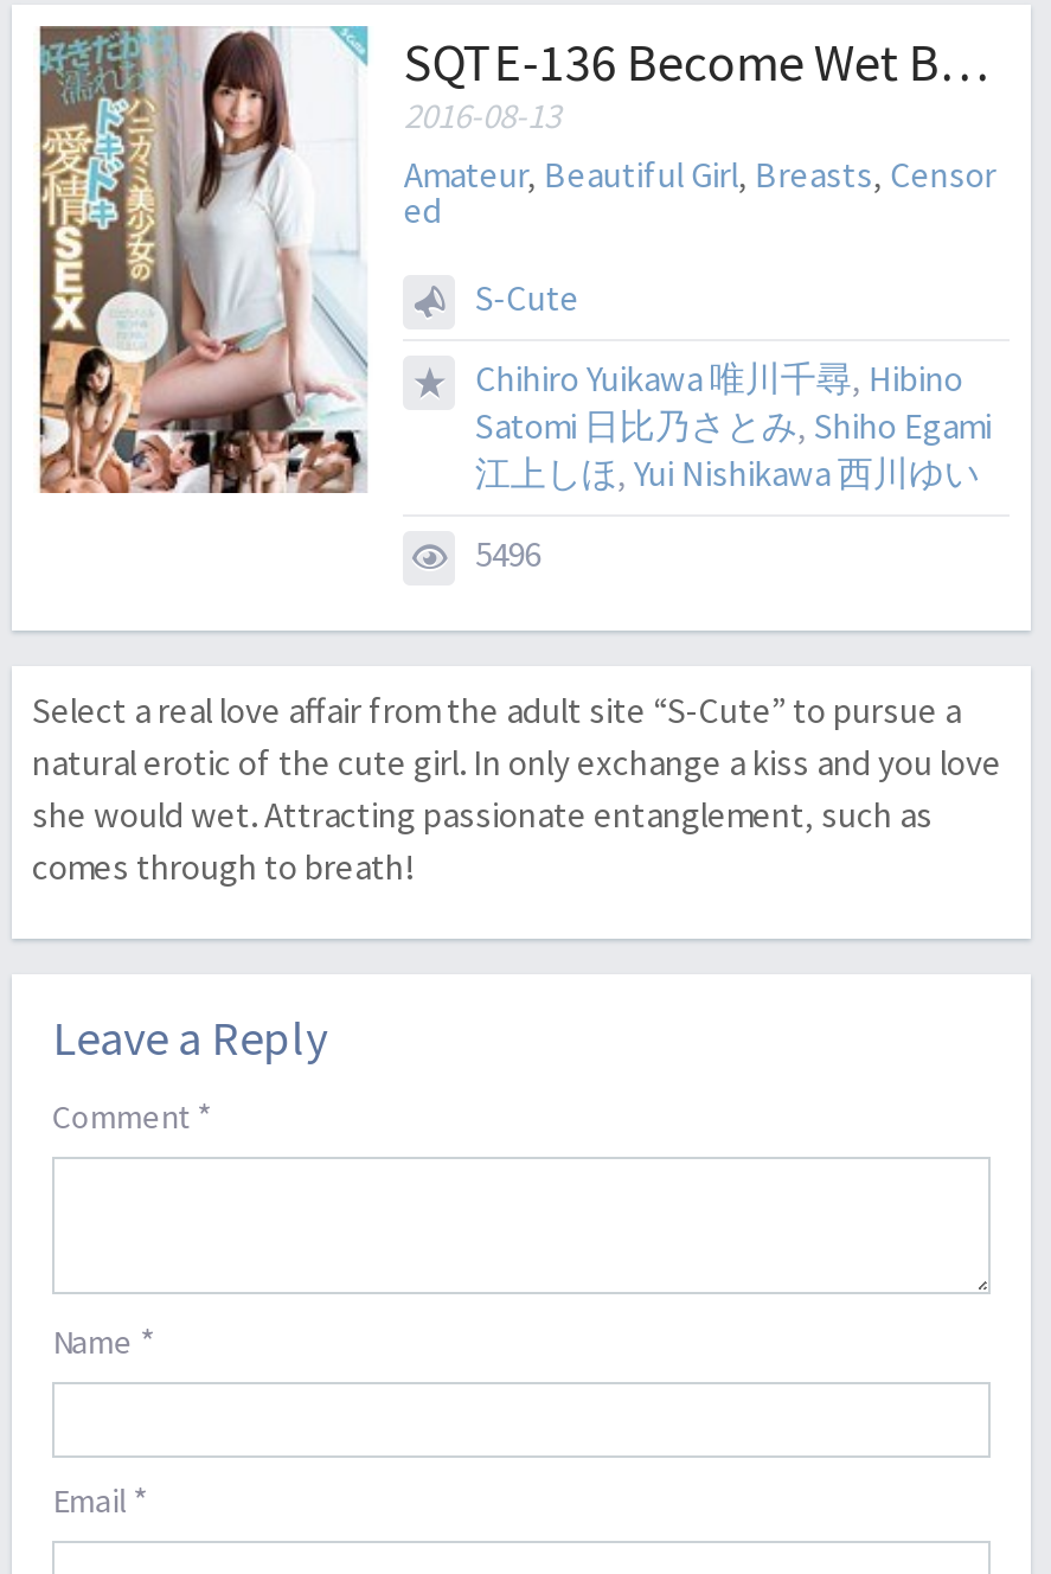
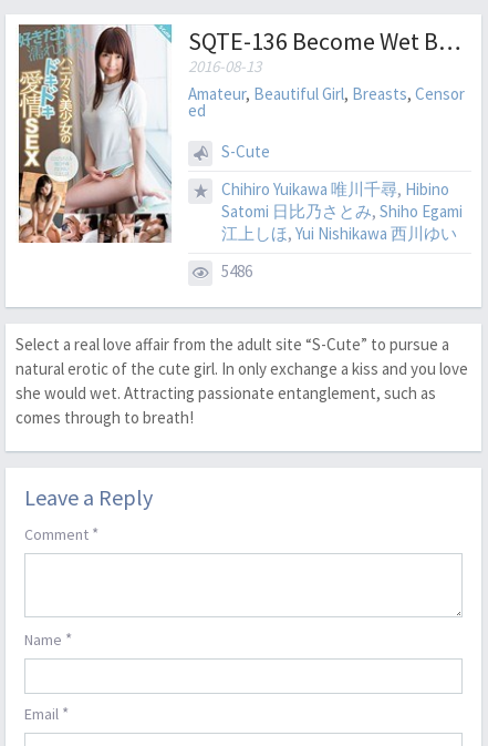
- 5496
+ 5486
